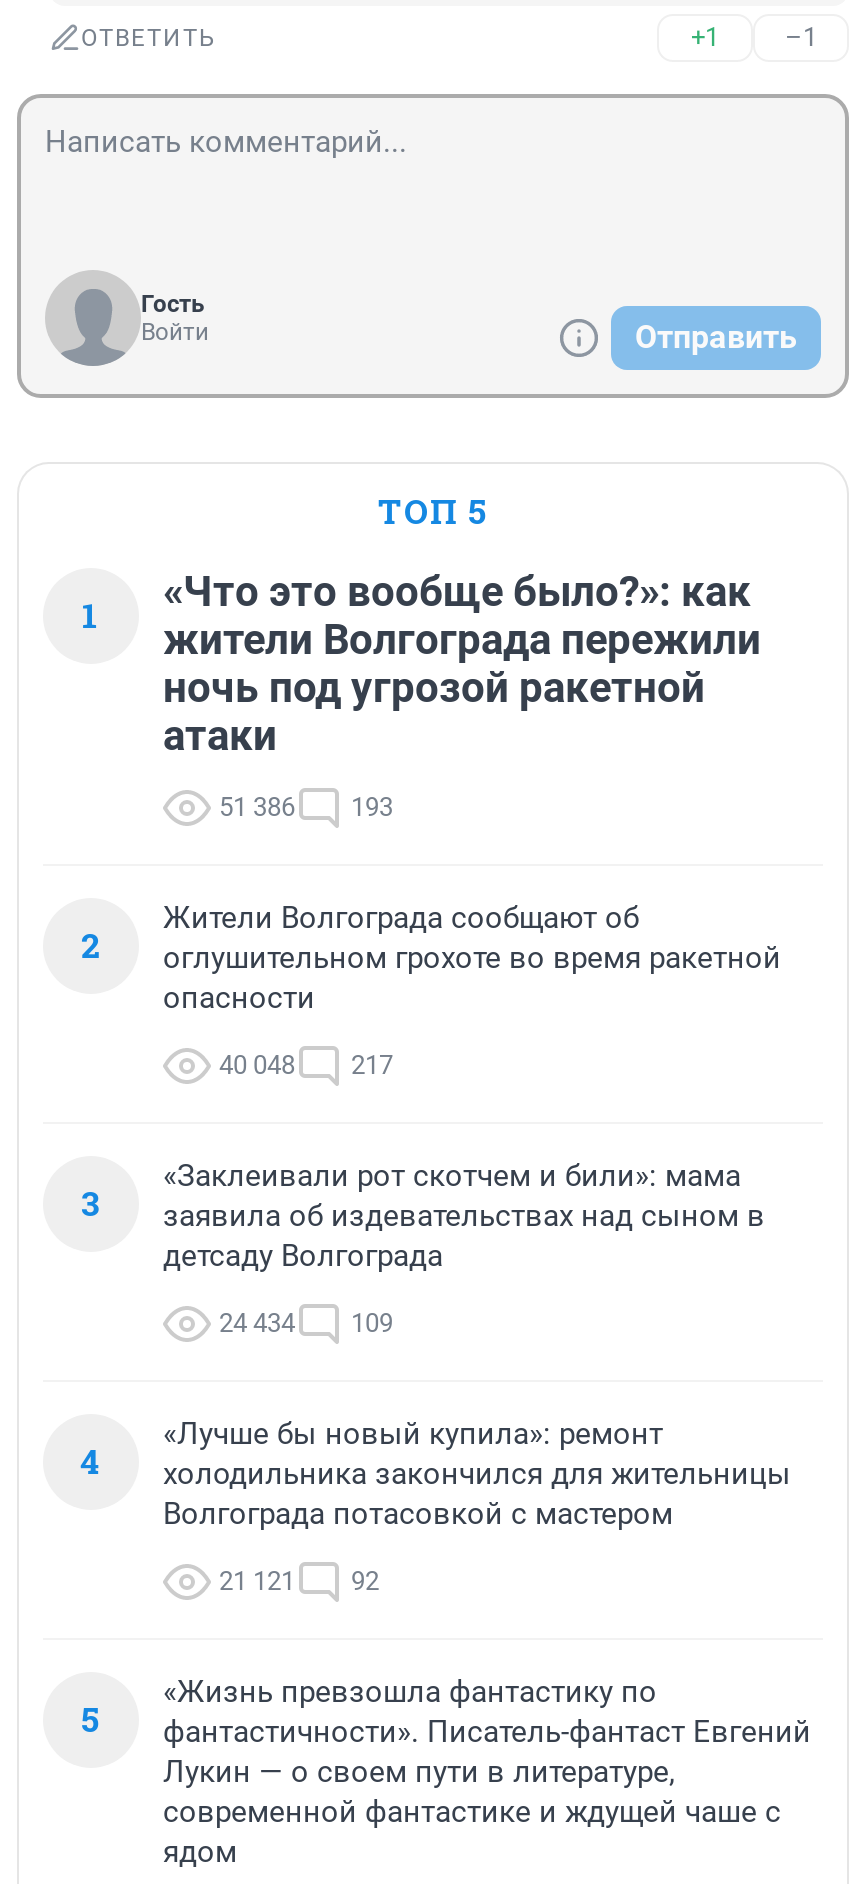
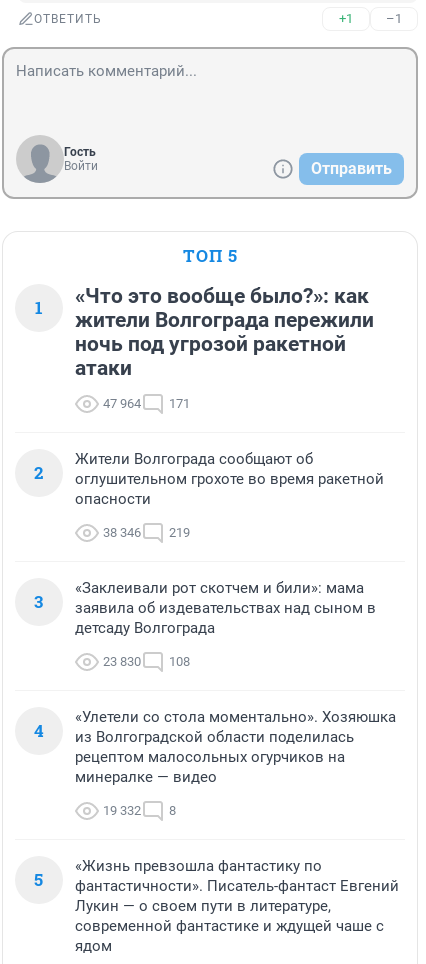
- 51 386
+ 47 964

- 193
+ 171

- 40 048
+ 38 346

- 217
+ 219

- 24 434
+ 23 830

- 109
+ 108

- «Лучше бы новый купила»: ремонт
- холодильника закончился для жительницы
- Волгограда потасовкой с мастером
+ «Улетели со стола моментально». Хозяюшка
+ из Волгоградской области поделилась
+ рецептом малосольных огурчиков на
+ минералке — видео

- 21 121
- 92
+ 19 332
+ 8
